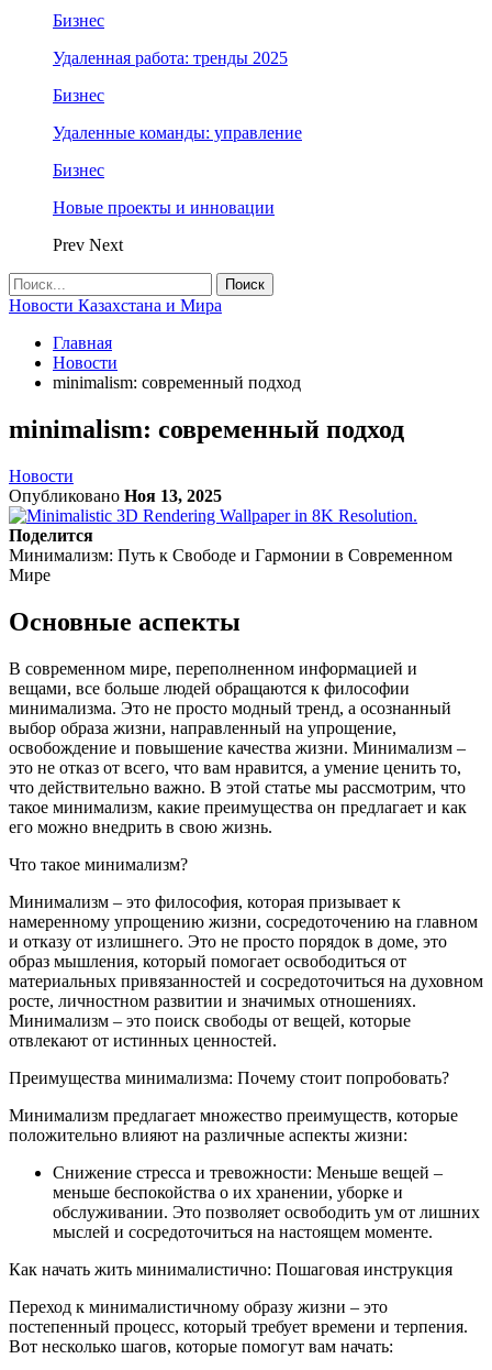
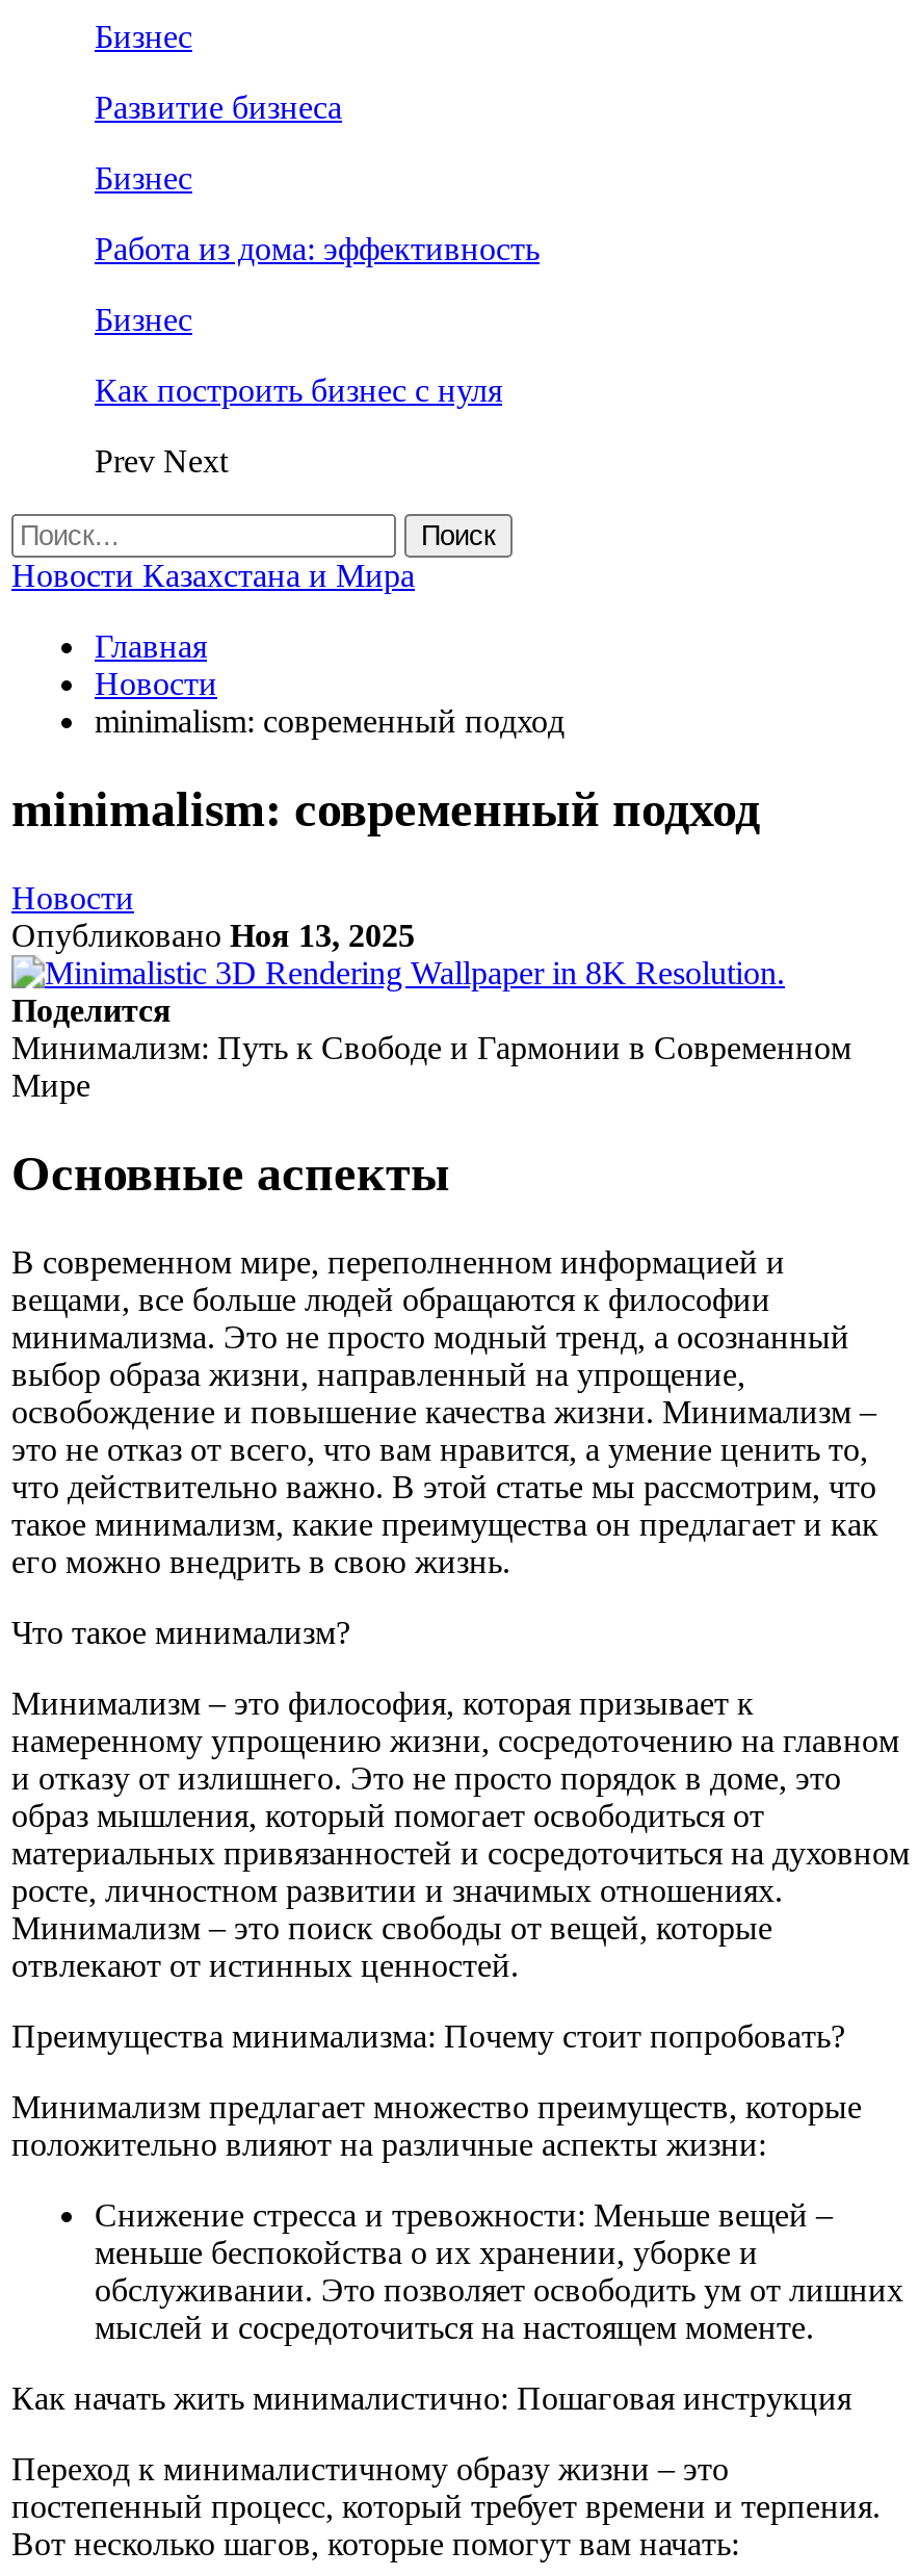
- Удаленная работа: тренды 2025
+ Развитие бизнеса

- Удаленные команды: управление
+ Работа из дома: эффективность

- Новые проекты и инновации
+ Как построить бизнес с нуля
